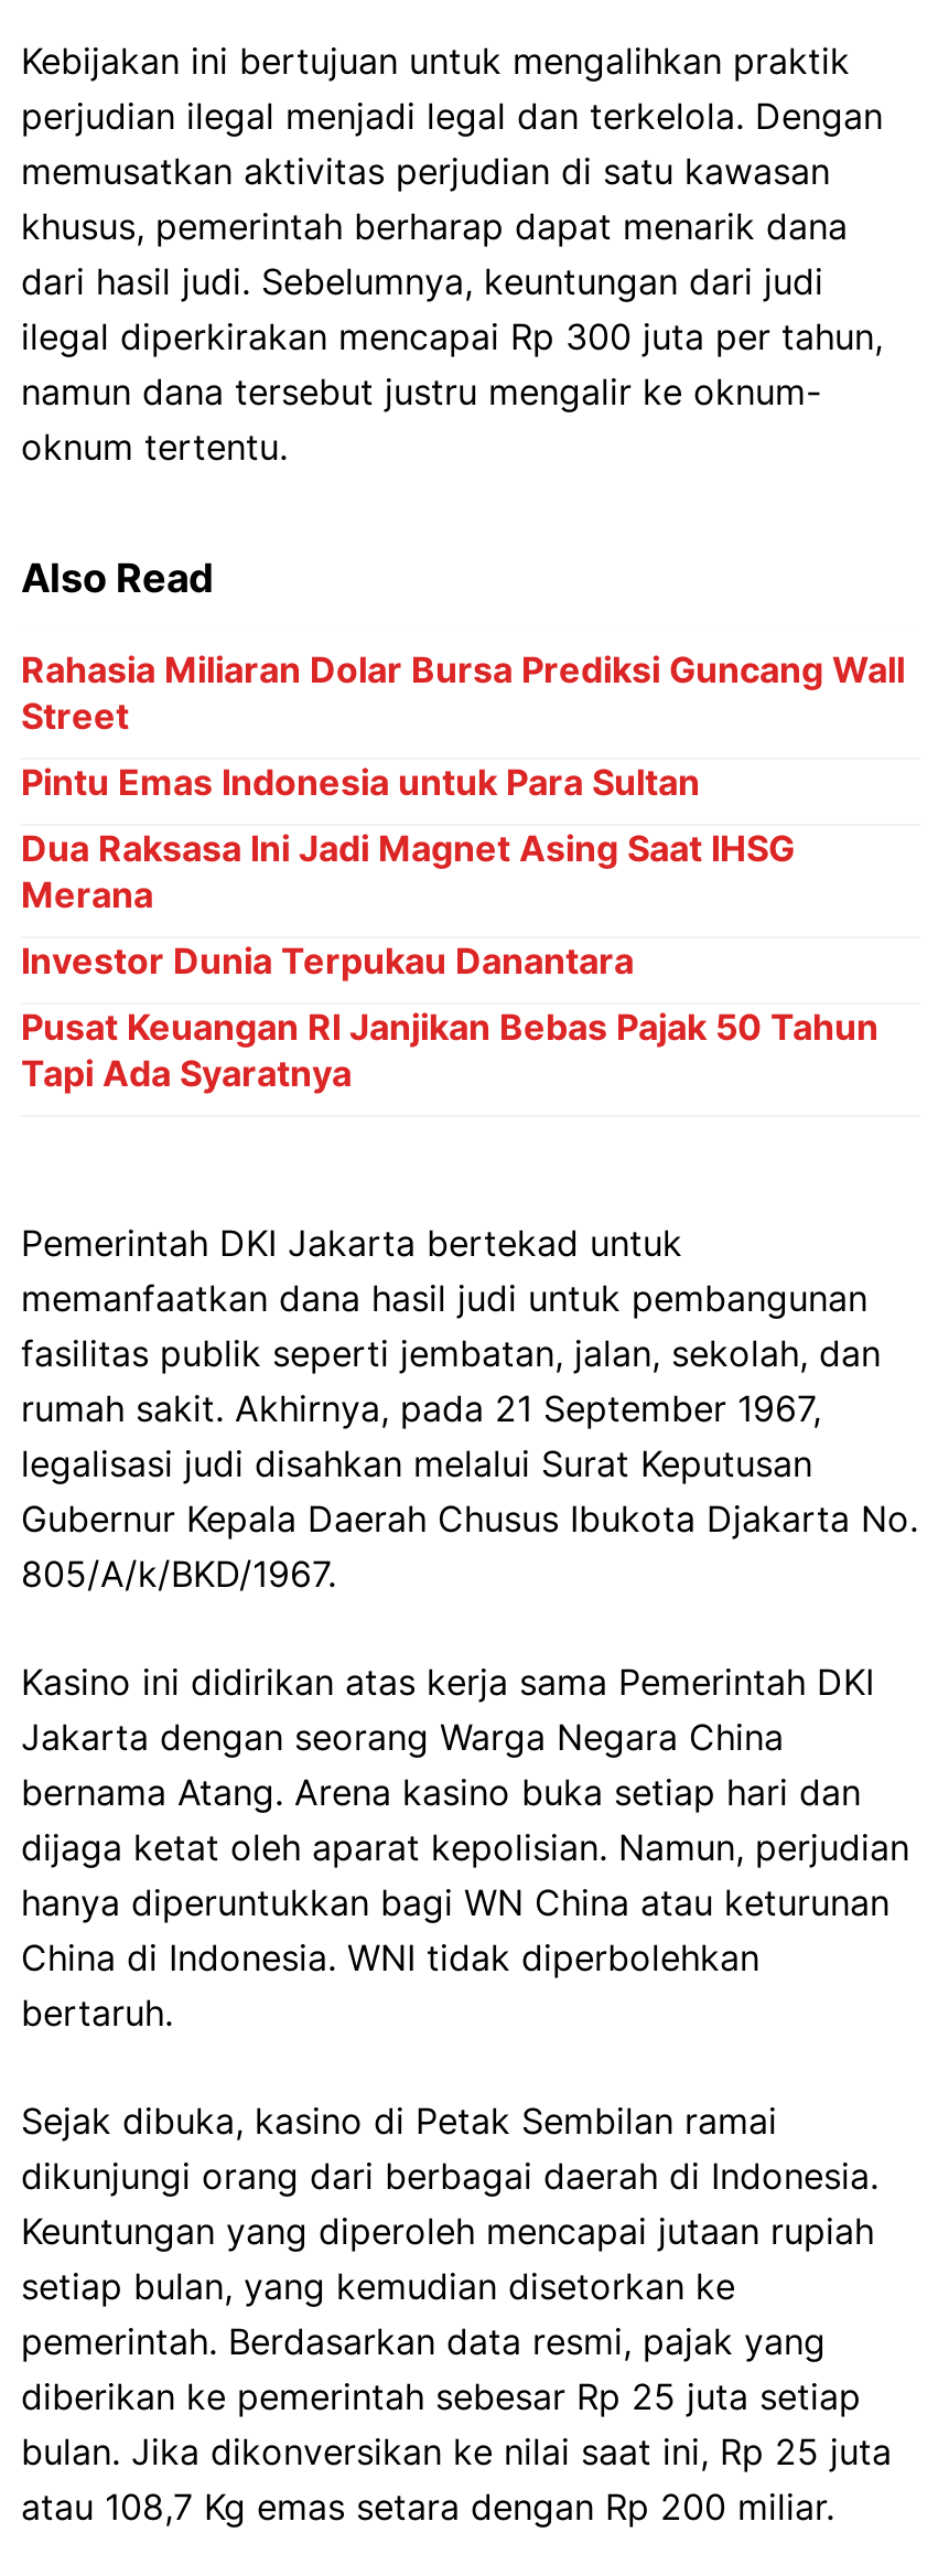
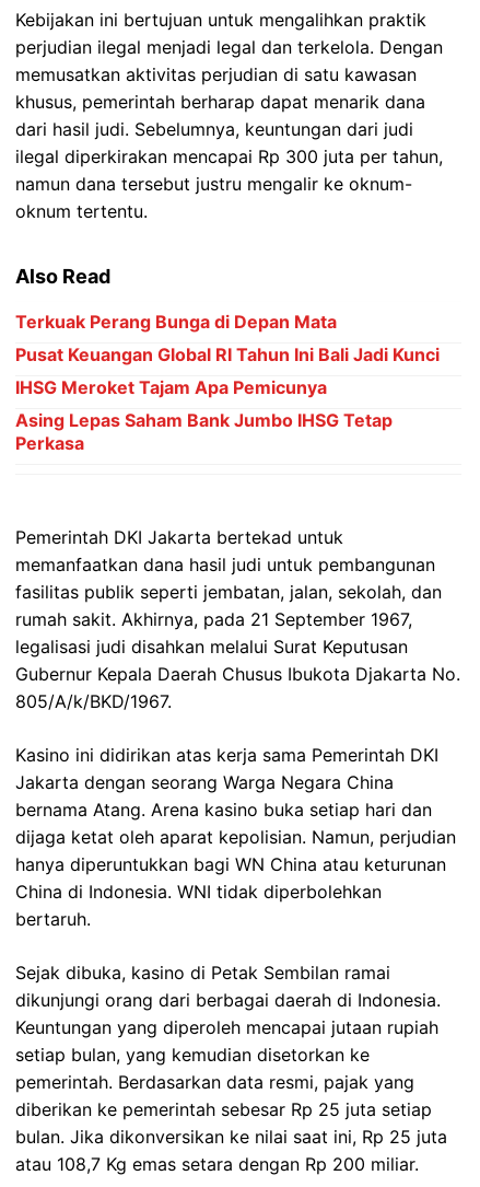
- Rahasia Miliaran Dolar Bursa Prediksi Guncang Wall
- Street
- Pintu Emas Indonesia untuk Para Sultan
- Dua Raksasa Ini Jadi Magnet Asing Saat IHSG
- Merana
- Investor Dunia Terpukau Danantara
- Pusat Keuangan RI Janjikan Bebas Pajak 50 Tahun
- Tapi Ada Syaratnya
+ Terkuak Perang Bunga di Depan Mata
+ Pusat Keuangan Global RI Tahun Ini Bali Jadi Kunci
+ IHSG Meroket Tajam Apa Pemicunya
+ Asing Lepas Saham Bank Jumbo IHSG Tetap
+ Perkasa
